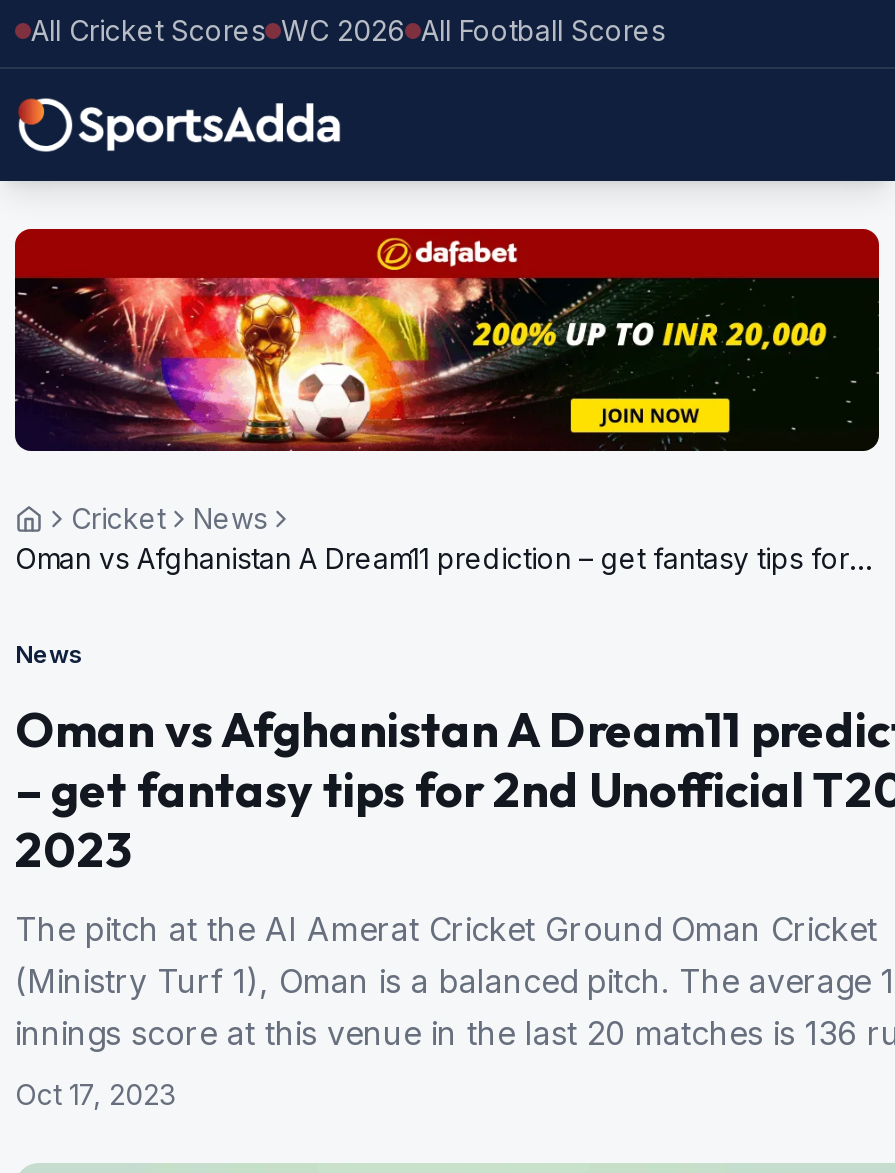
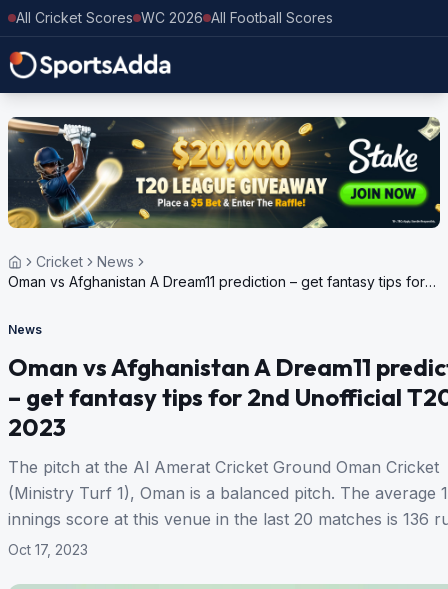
- [image]
+ [image]
